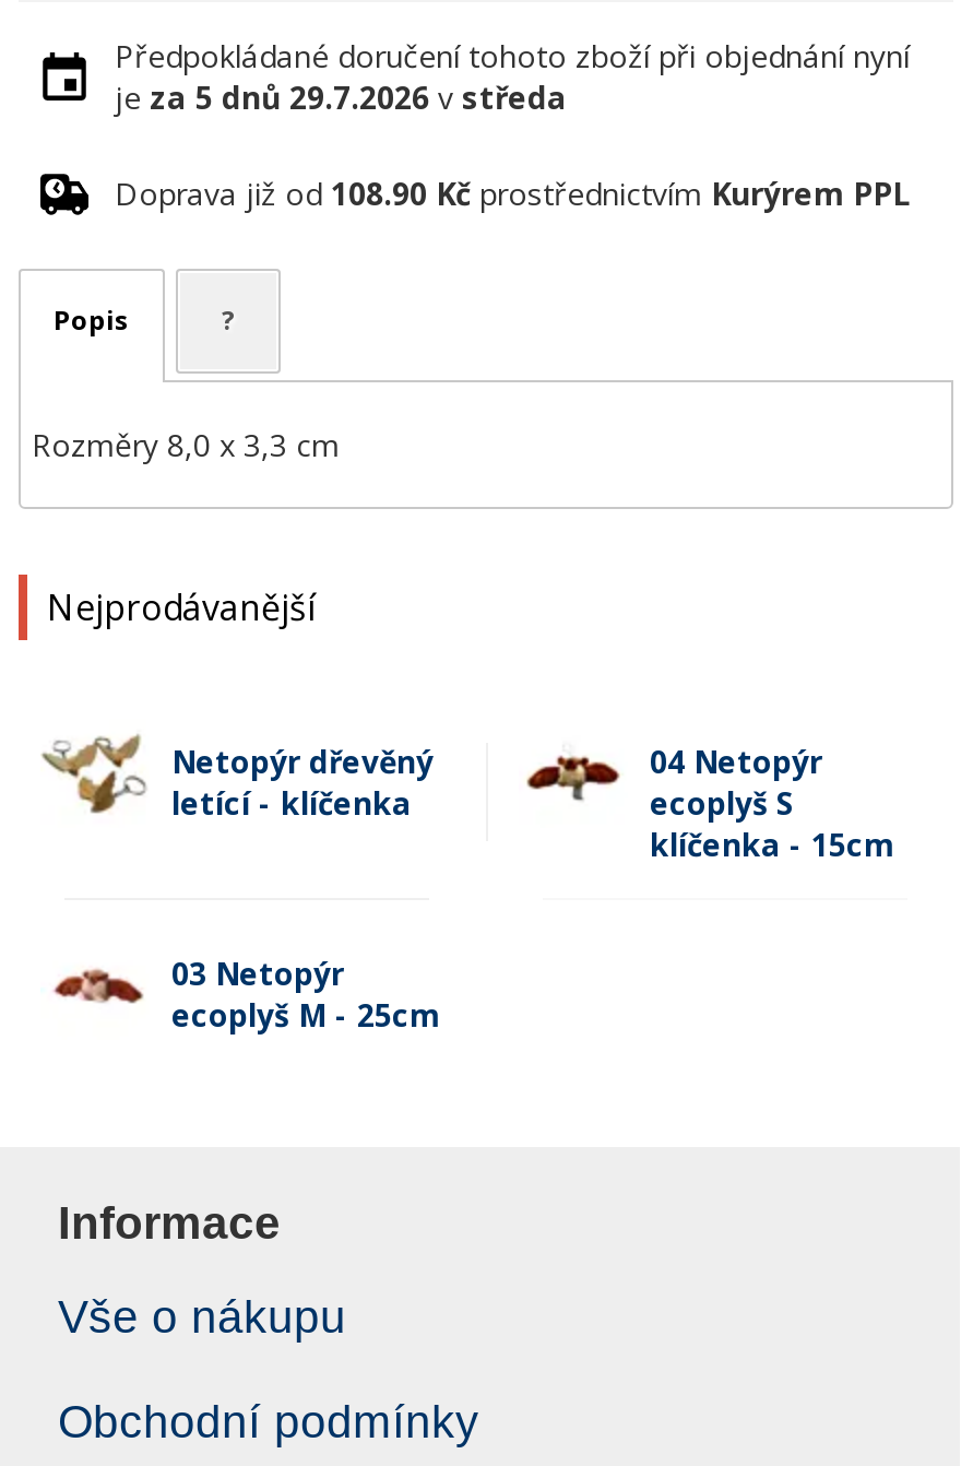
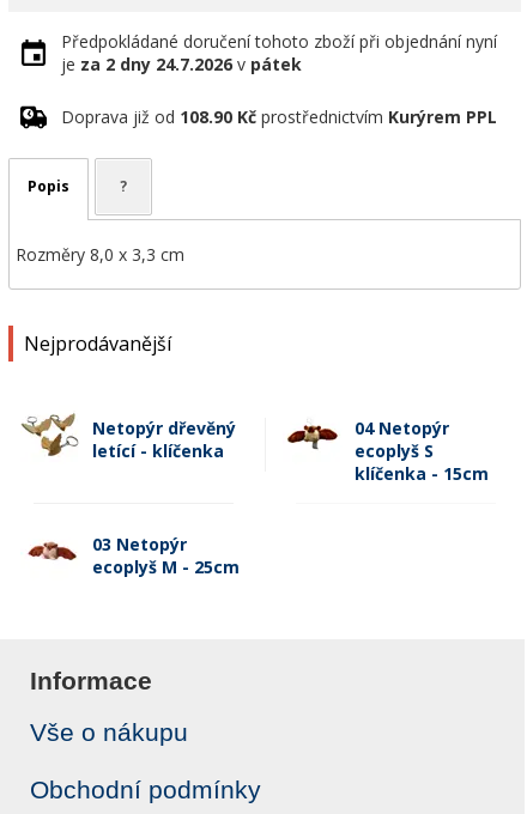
- je za 5 dnů 29.7.2026 v středa
+ je za 2 dny 24.7.2026 v pátek
